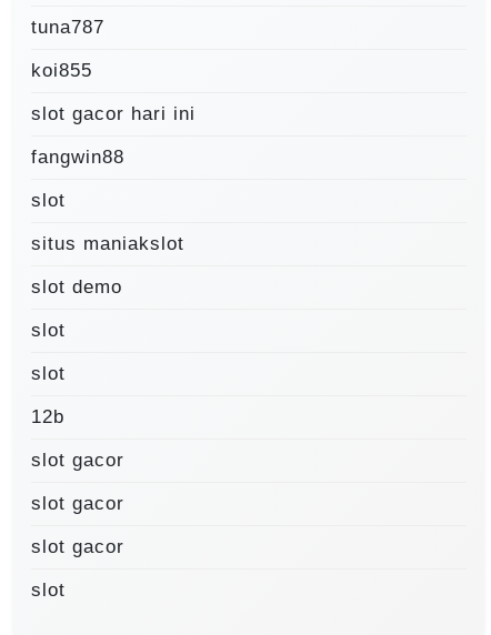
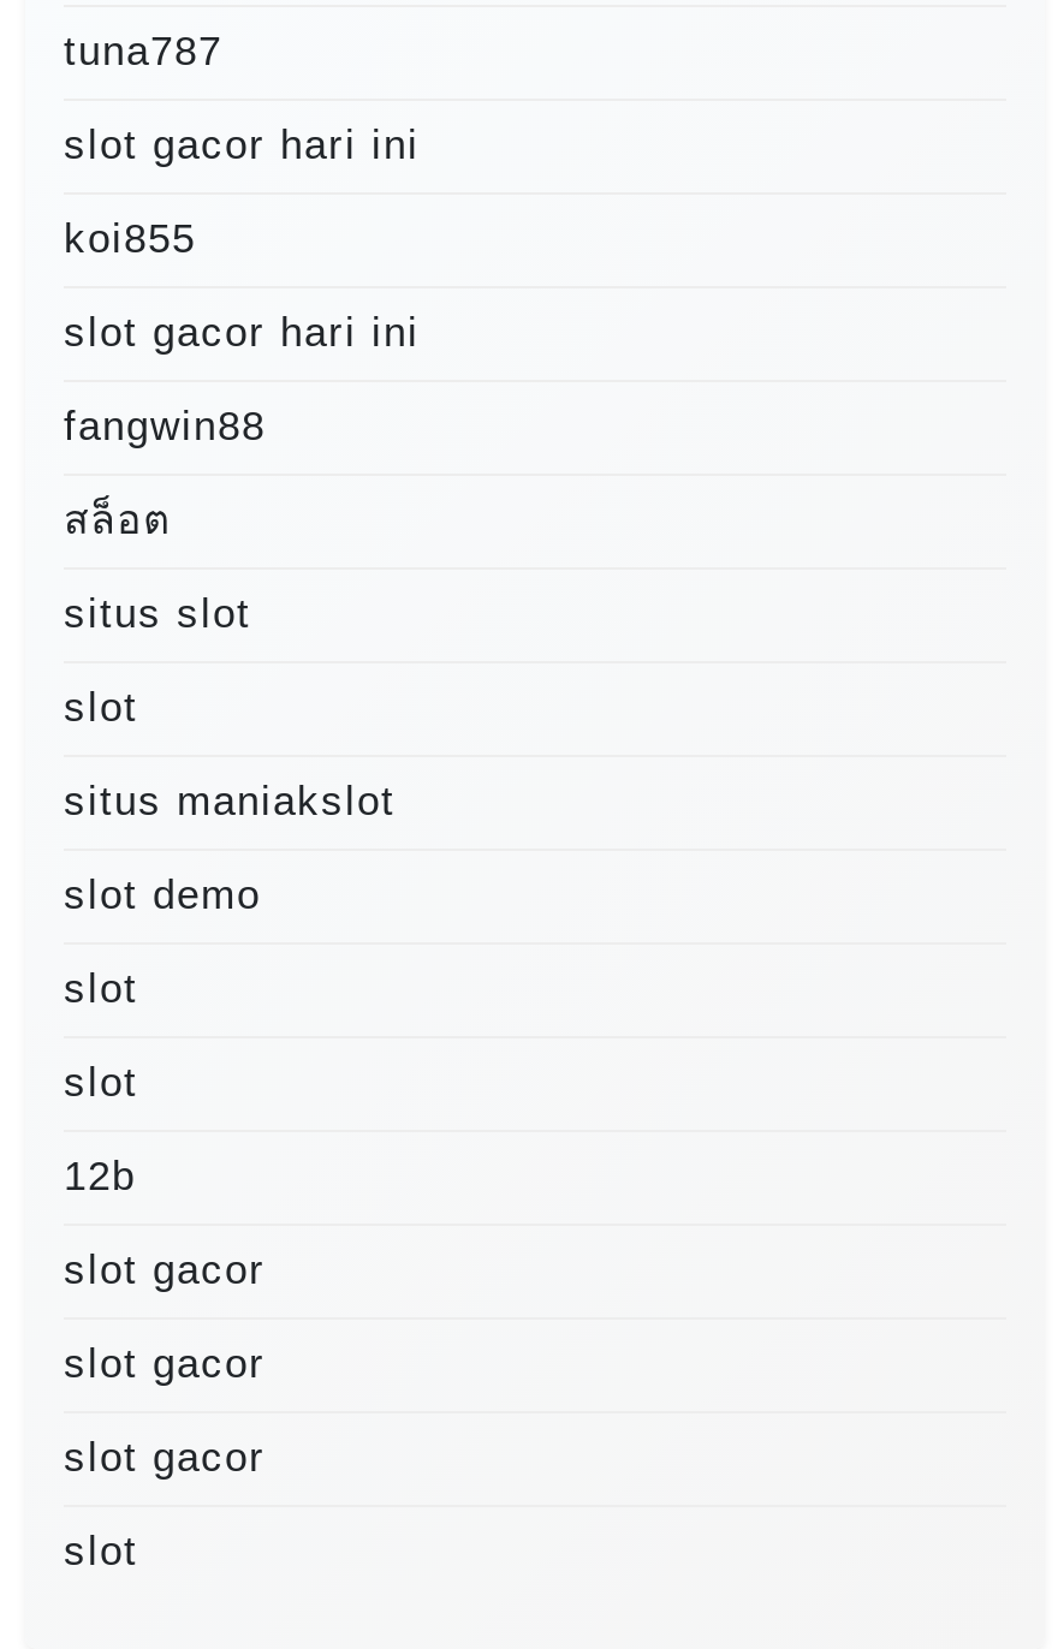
+ slot gacor hari ini

+ สล็อต
+ situs slot
